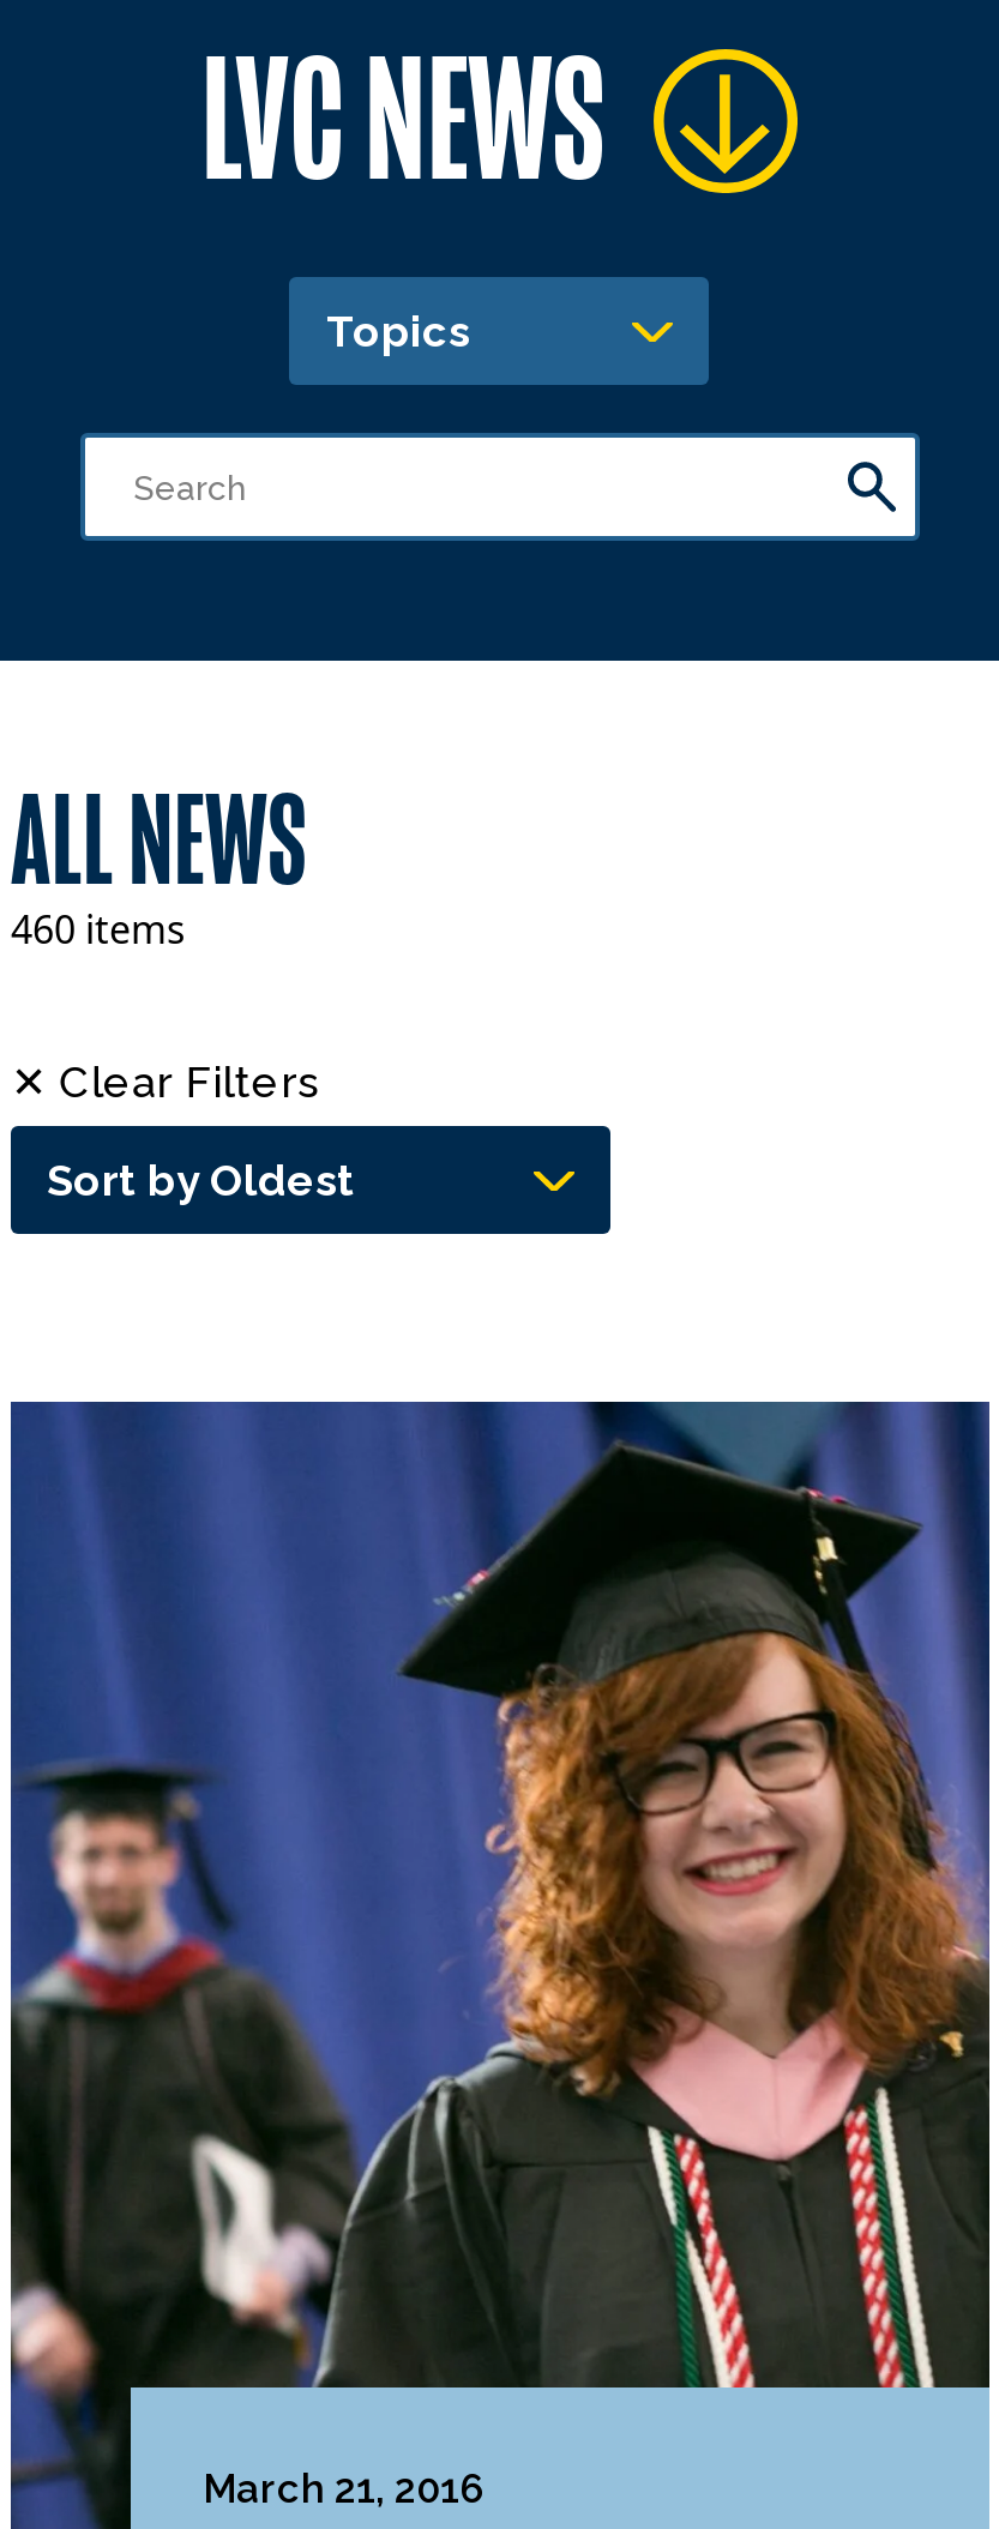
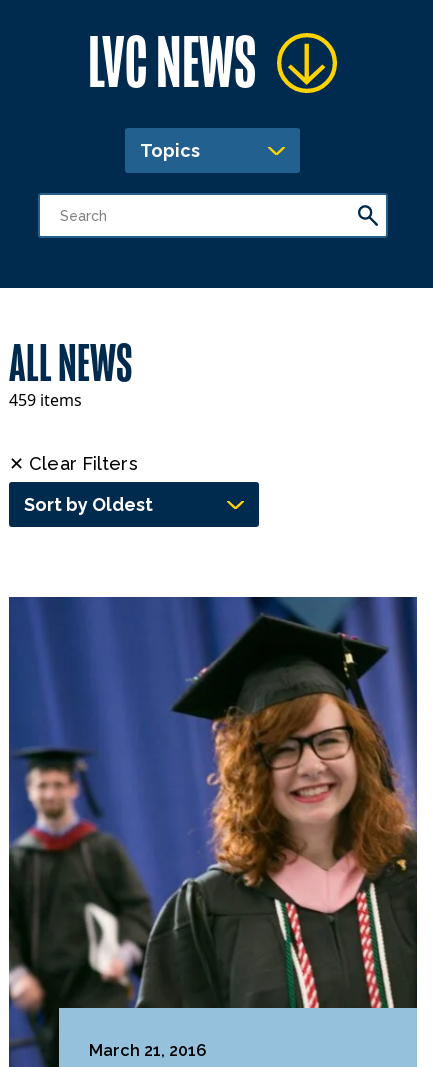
- 460 items
+ 459 items
